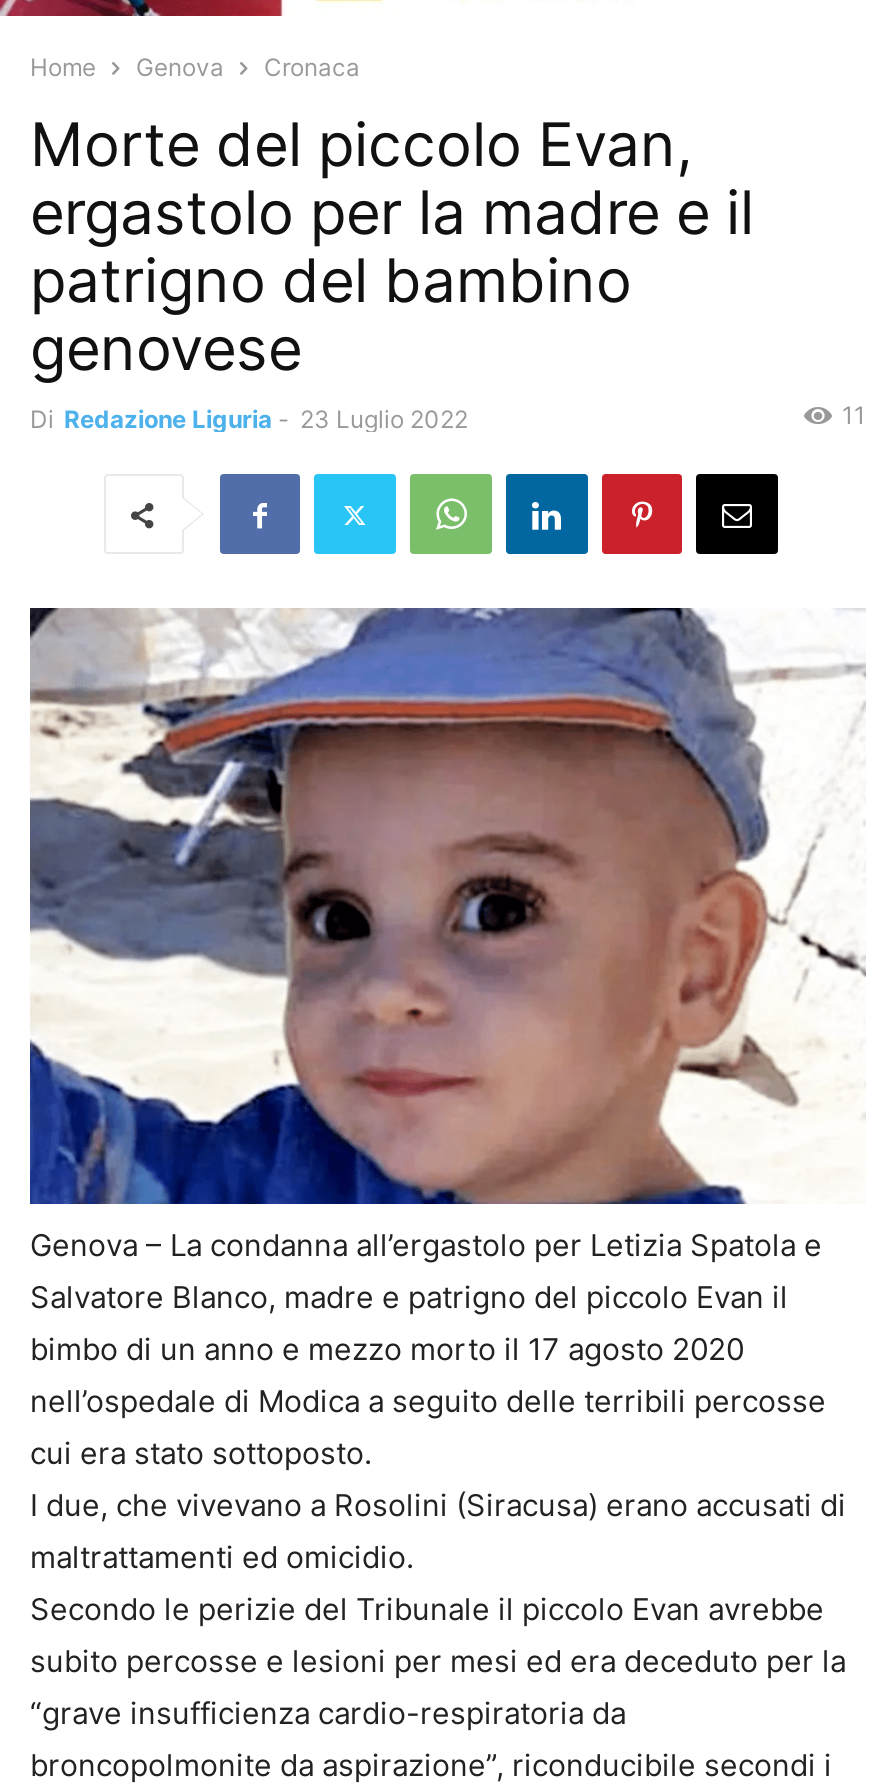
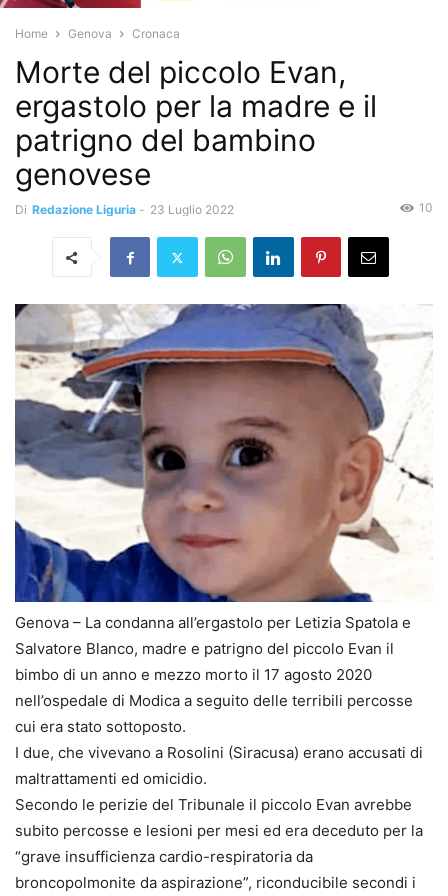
- 11
+ 10
